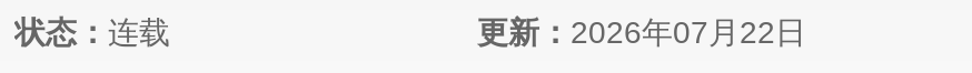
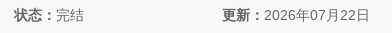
- 状态：连载
+ 状态：完结
